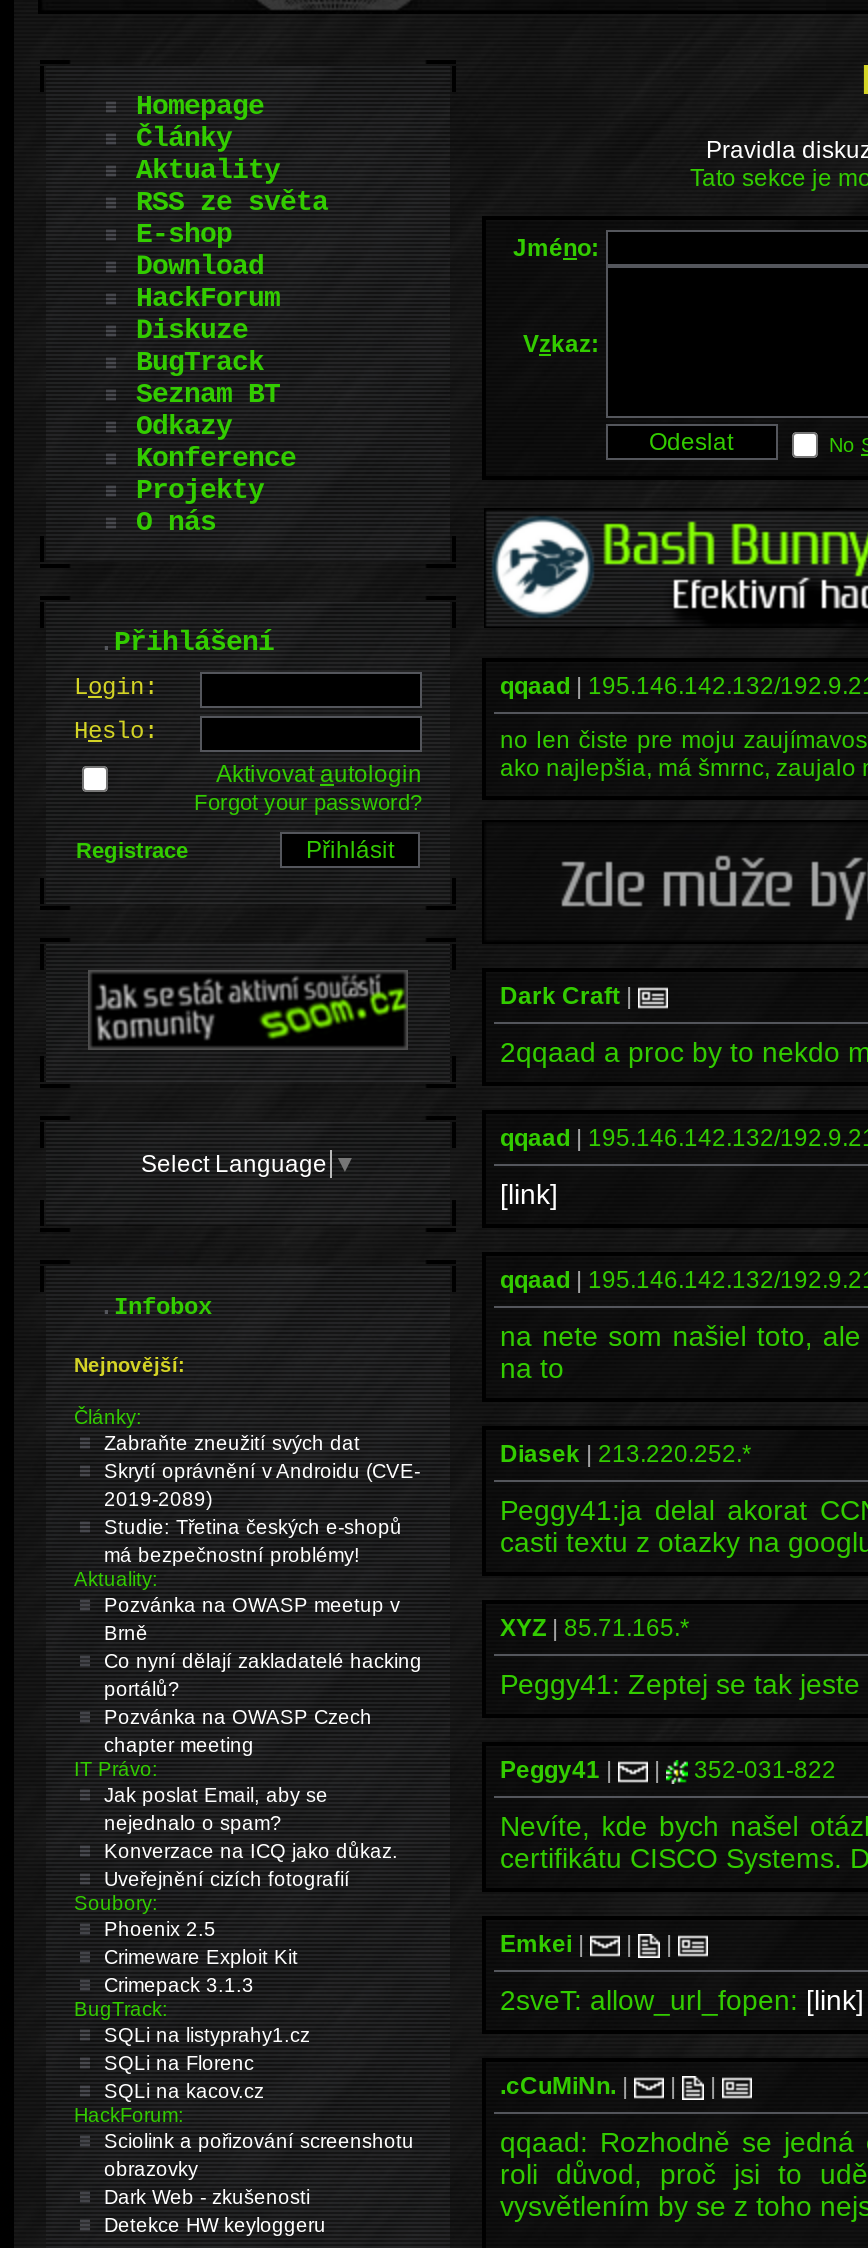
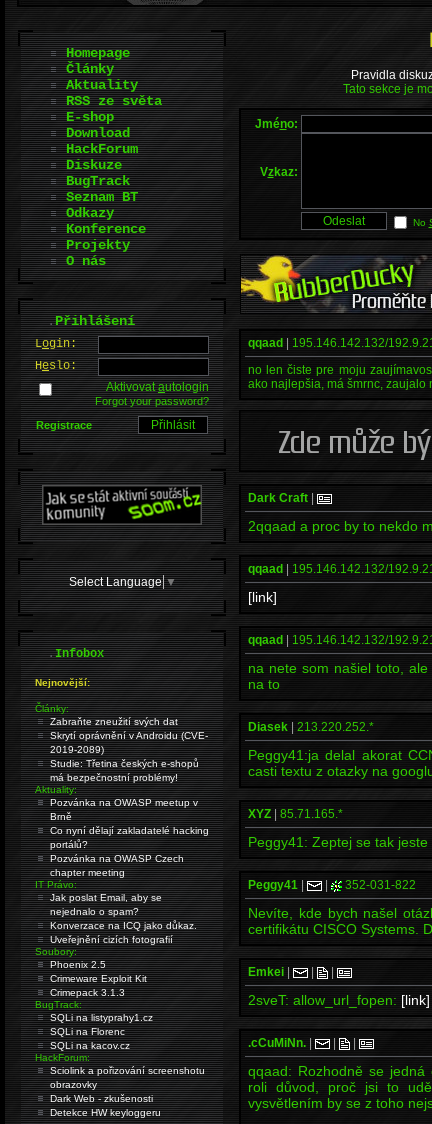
- [image]
+ [image]
